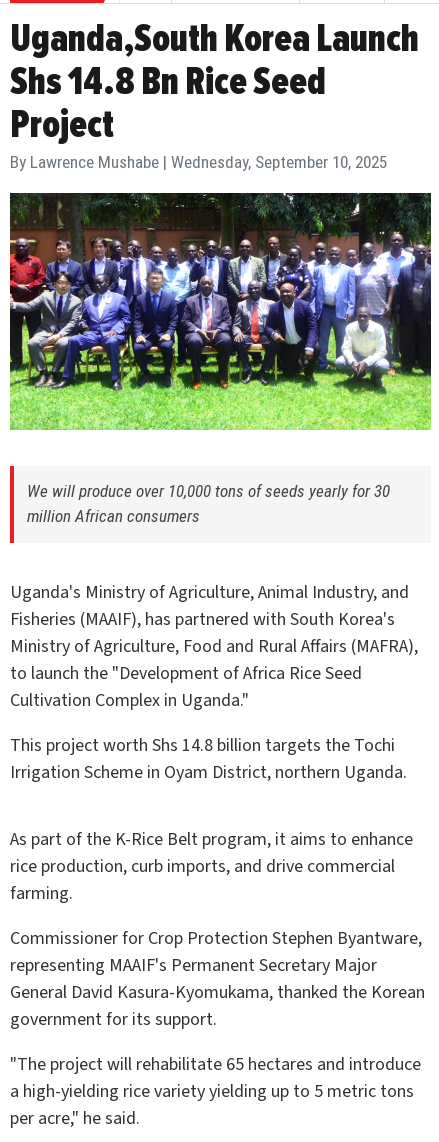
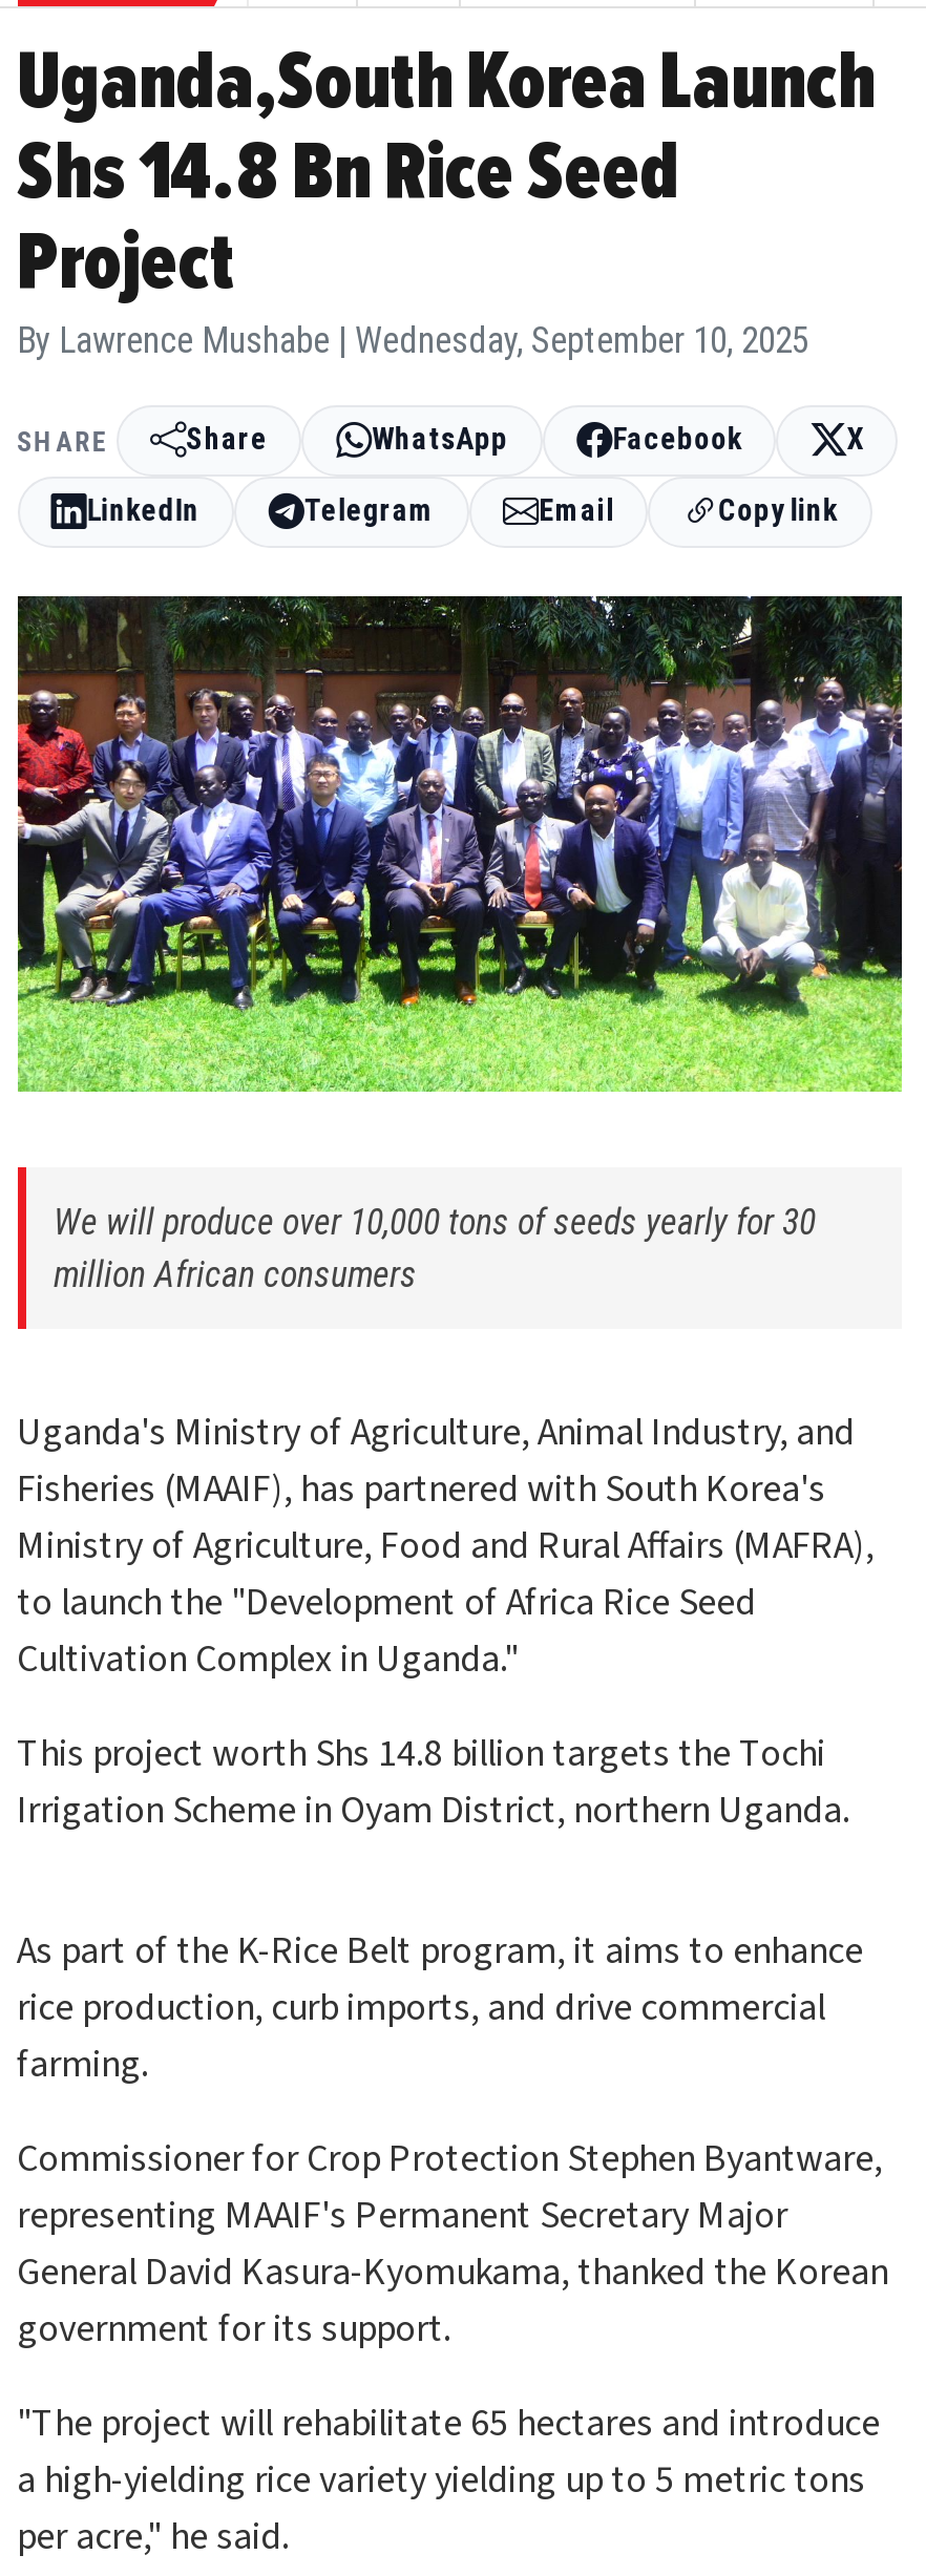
+ SHARE
+ Share
+ WhatsApp
+ Facebook
+ X
+ LinkedIn
+ Telegram
+ Email
+ Copy link
